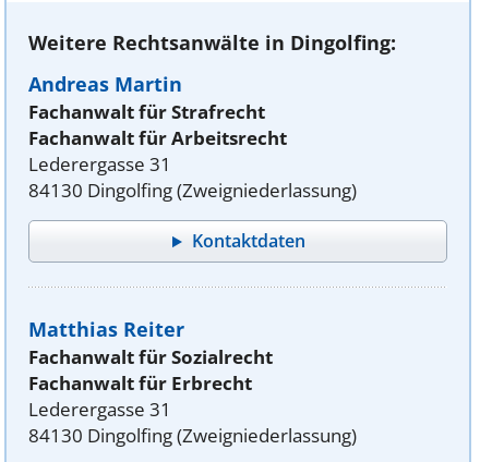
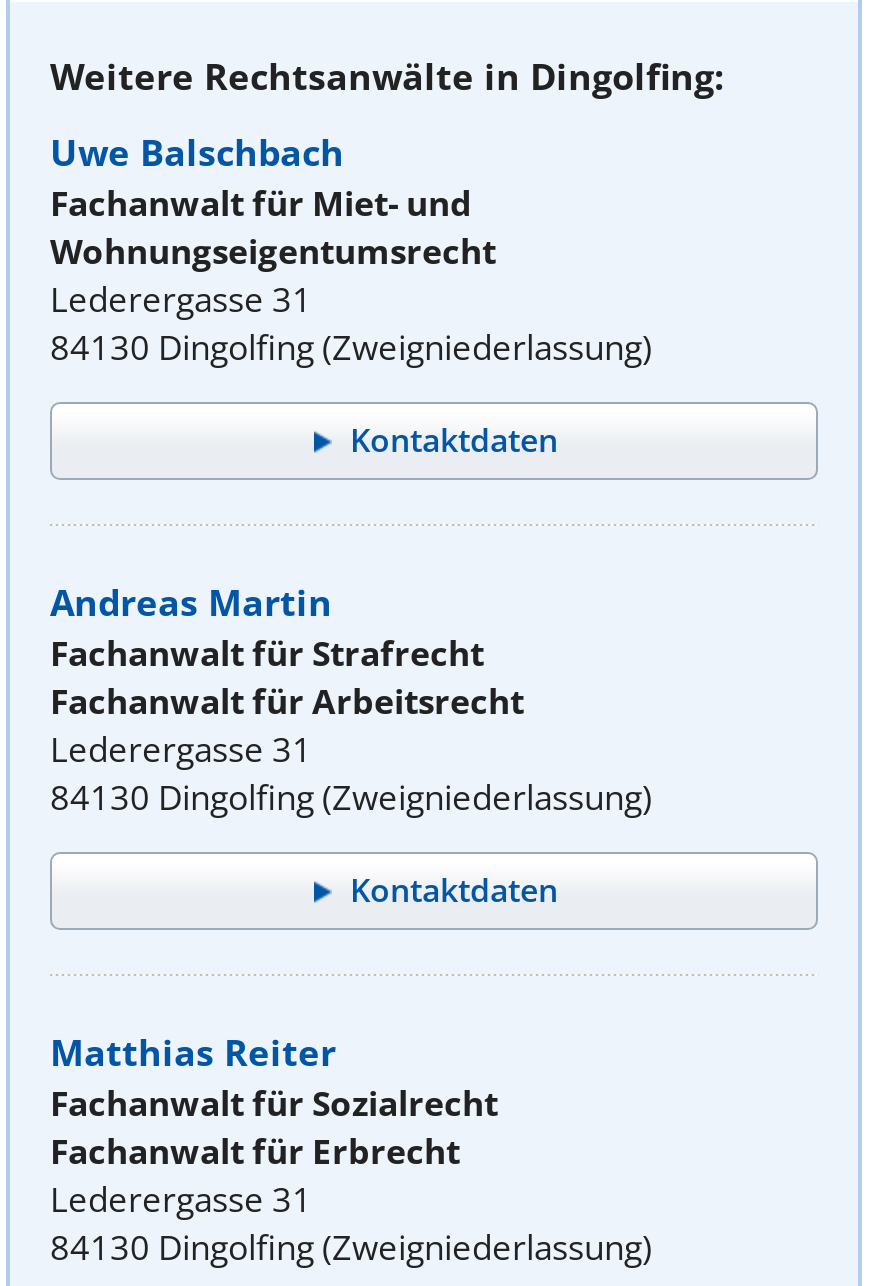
+ Uwe Balschbach
+ Fachanwalt für Miet- und
+ Wohnungseigentumsrecht
+ Lederergasse 31
+ 84130 Dingolfing (Zweigniederlassung)
+ Kontaktdaten
